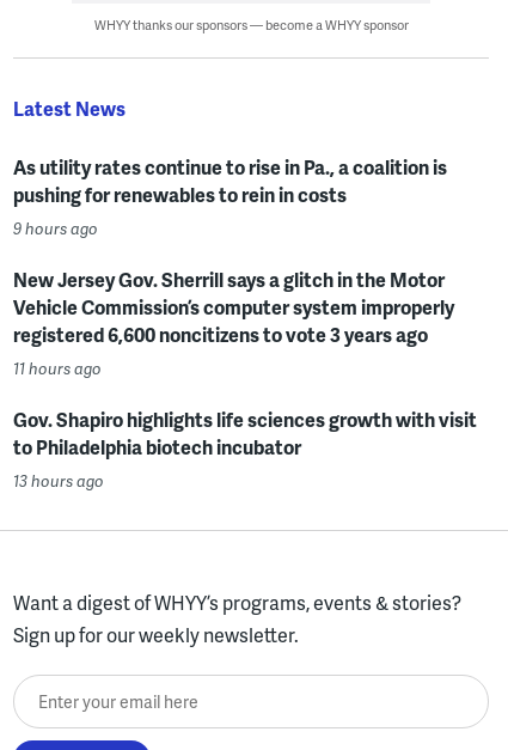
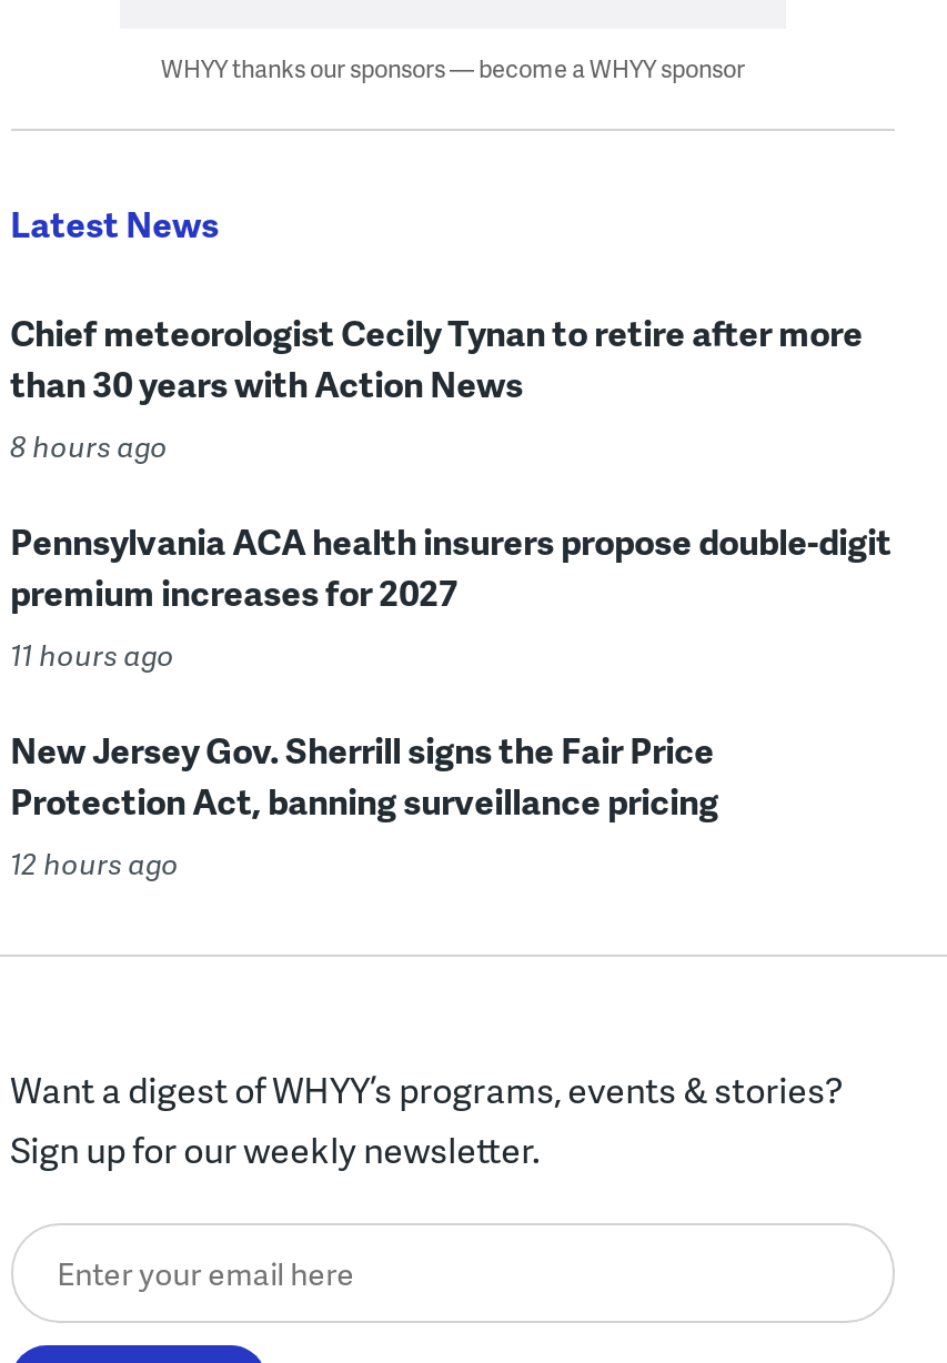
- As utility rates continue to rise in Pa., a coalition is
- pushing for renewables to rein in costs
- 9 hours ago
+ Chief meteorologist Cecily Tynan to retire after more
+ than 30 years with Action News
+ 8 hours ago

- New Jersey Gov. Sherrill says a glitch in the Motor
- Vehicle Commission’s computer system improperly
- registered 6,600 noncitizens to vote 3 years ago
+ Pennsylvania ACA health insurers propose double-digit
+ premium increases for 2027

- Gov. Shapiro highlights life sciences growth with visit
- to Philadelphia biotech incubator
- 13 hours ago
+ New Jersey Gov. Sherrill signs the Fair Price
+ Protection Act, banning surveillance pricing
+ 12 hours ago
